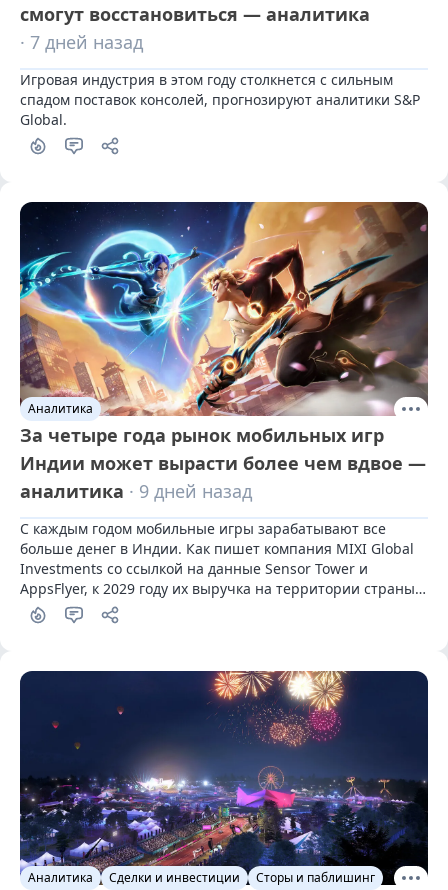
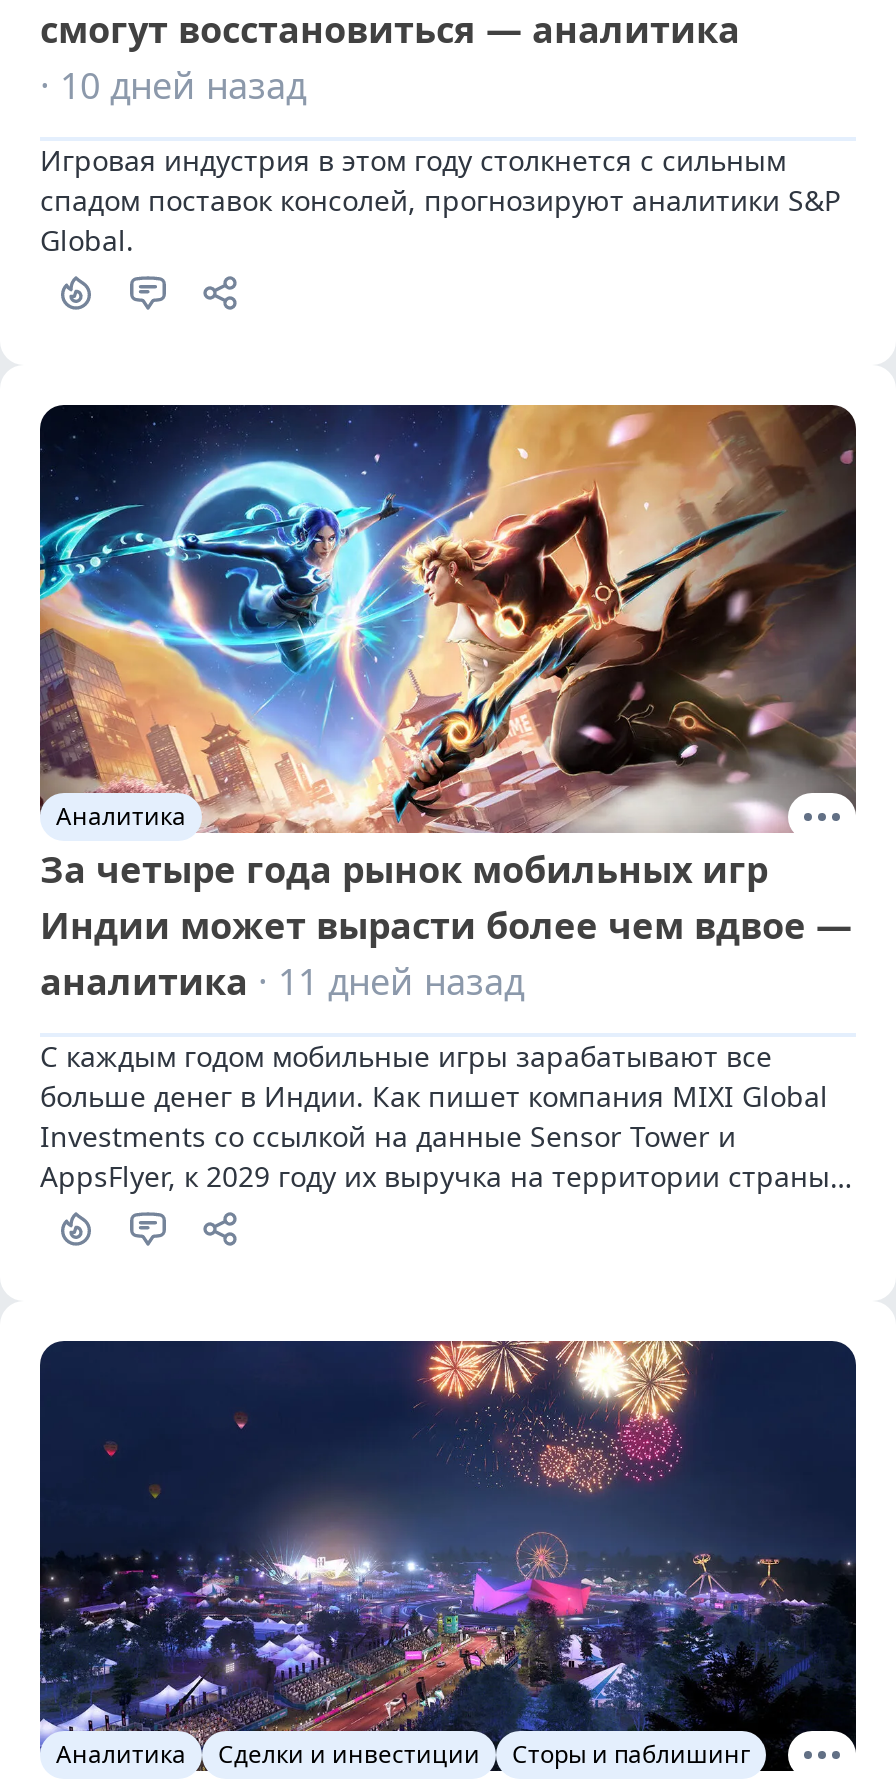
- · 7 дней назад
+ · 10 дней назад

- аналитика · 9 дней назад
+ аналитика · 11 дней назад
